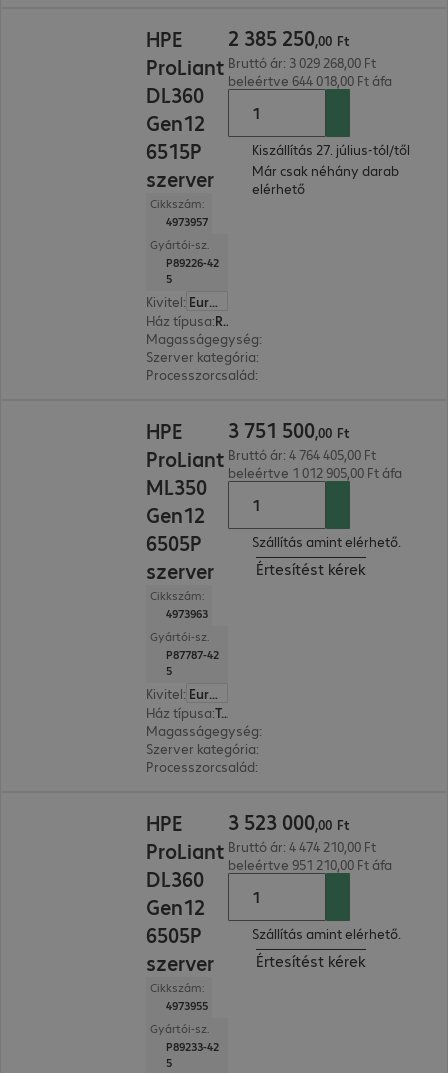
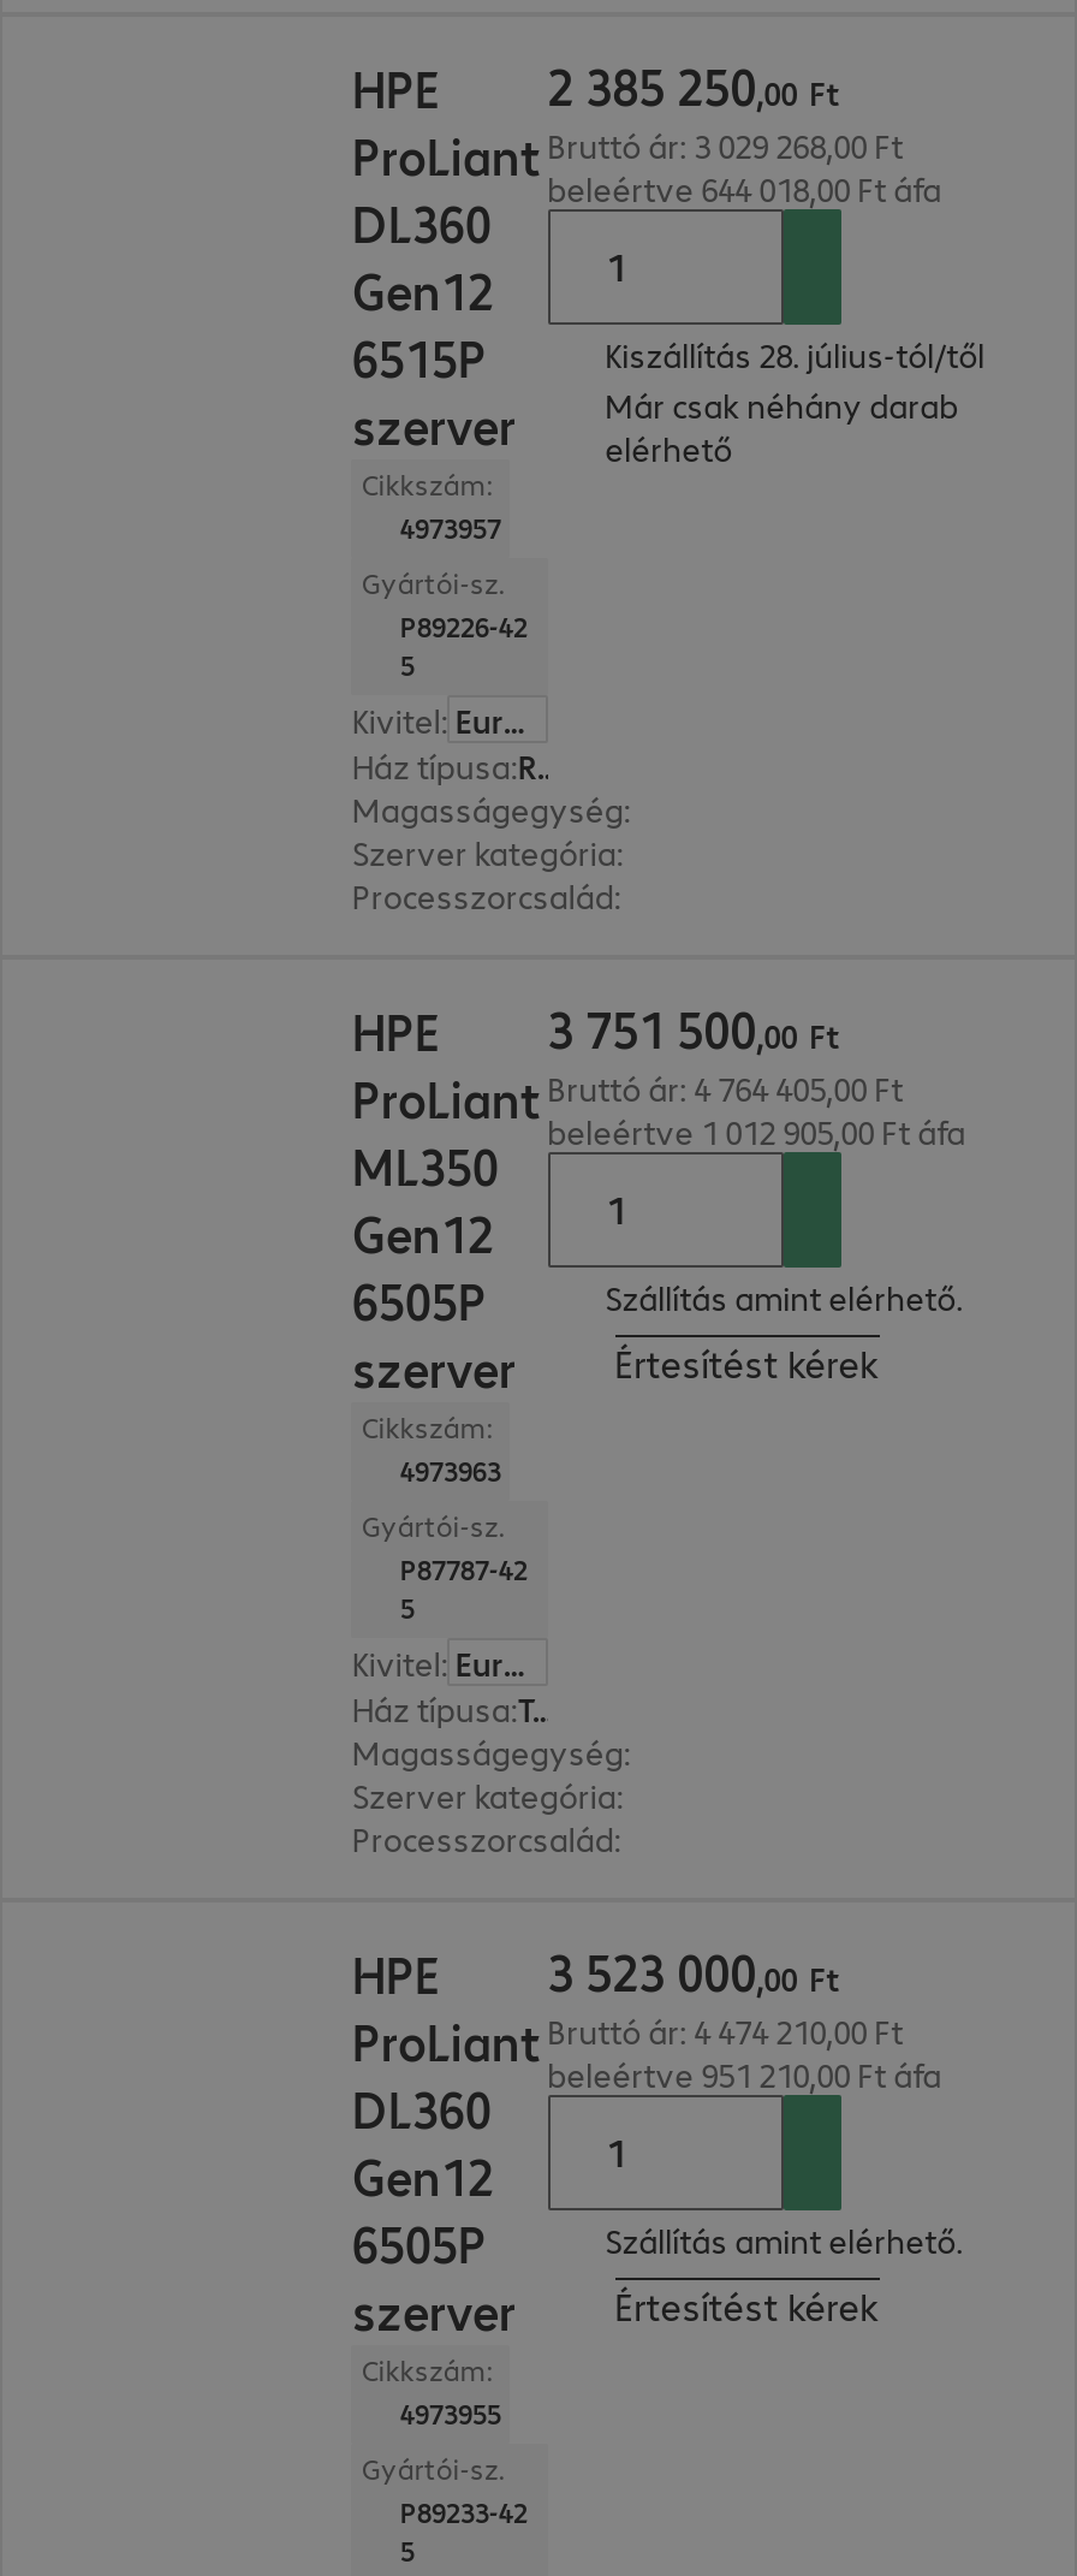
- Kiszállítás 27. július-tól/től
+ Kiszállítás 28. július-tól/től
